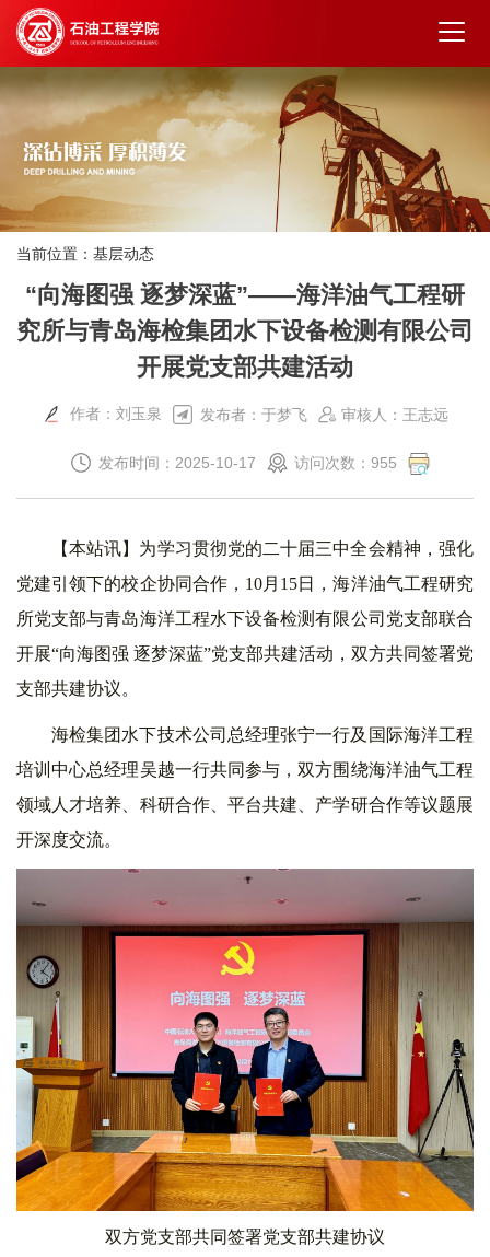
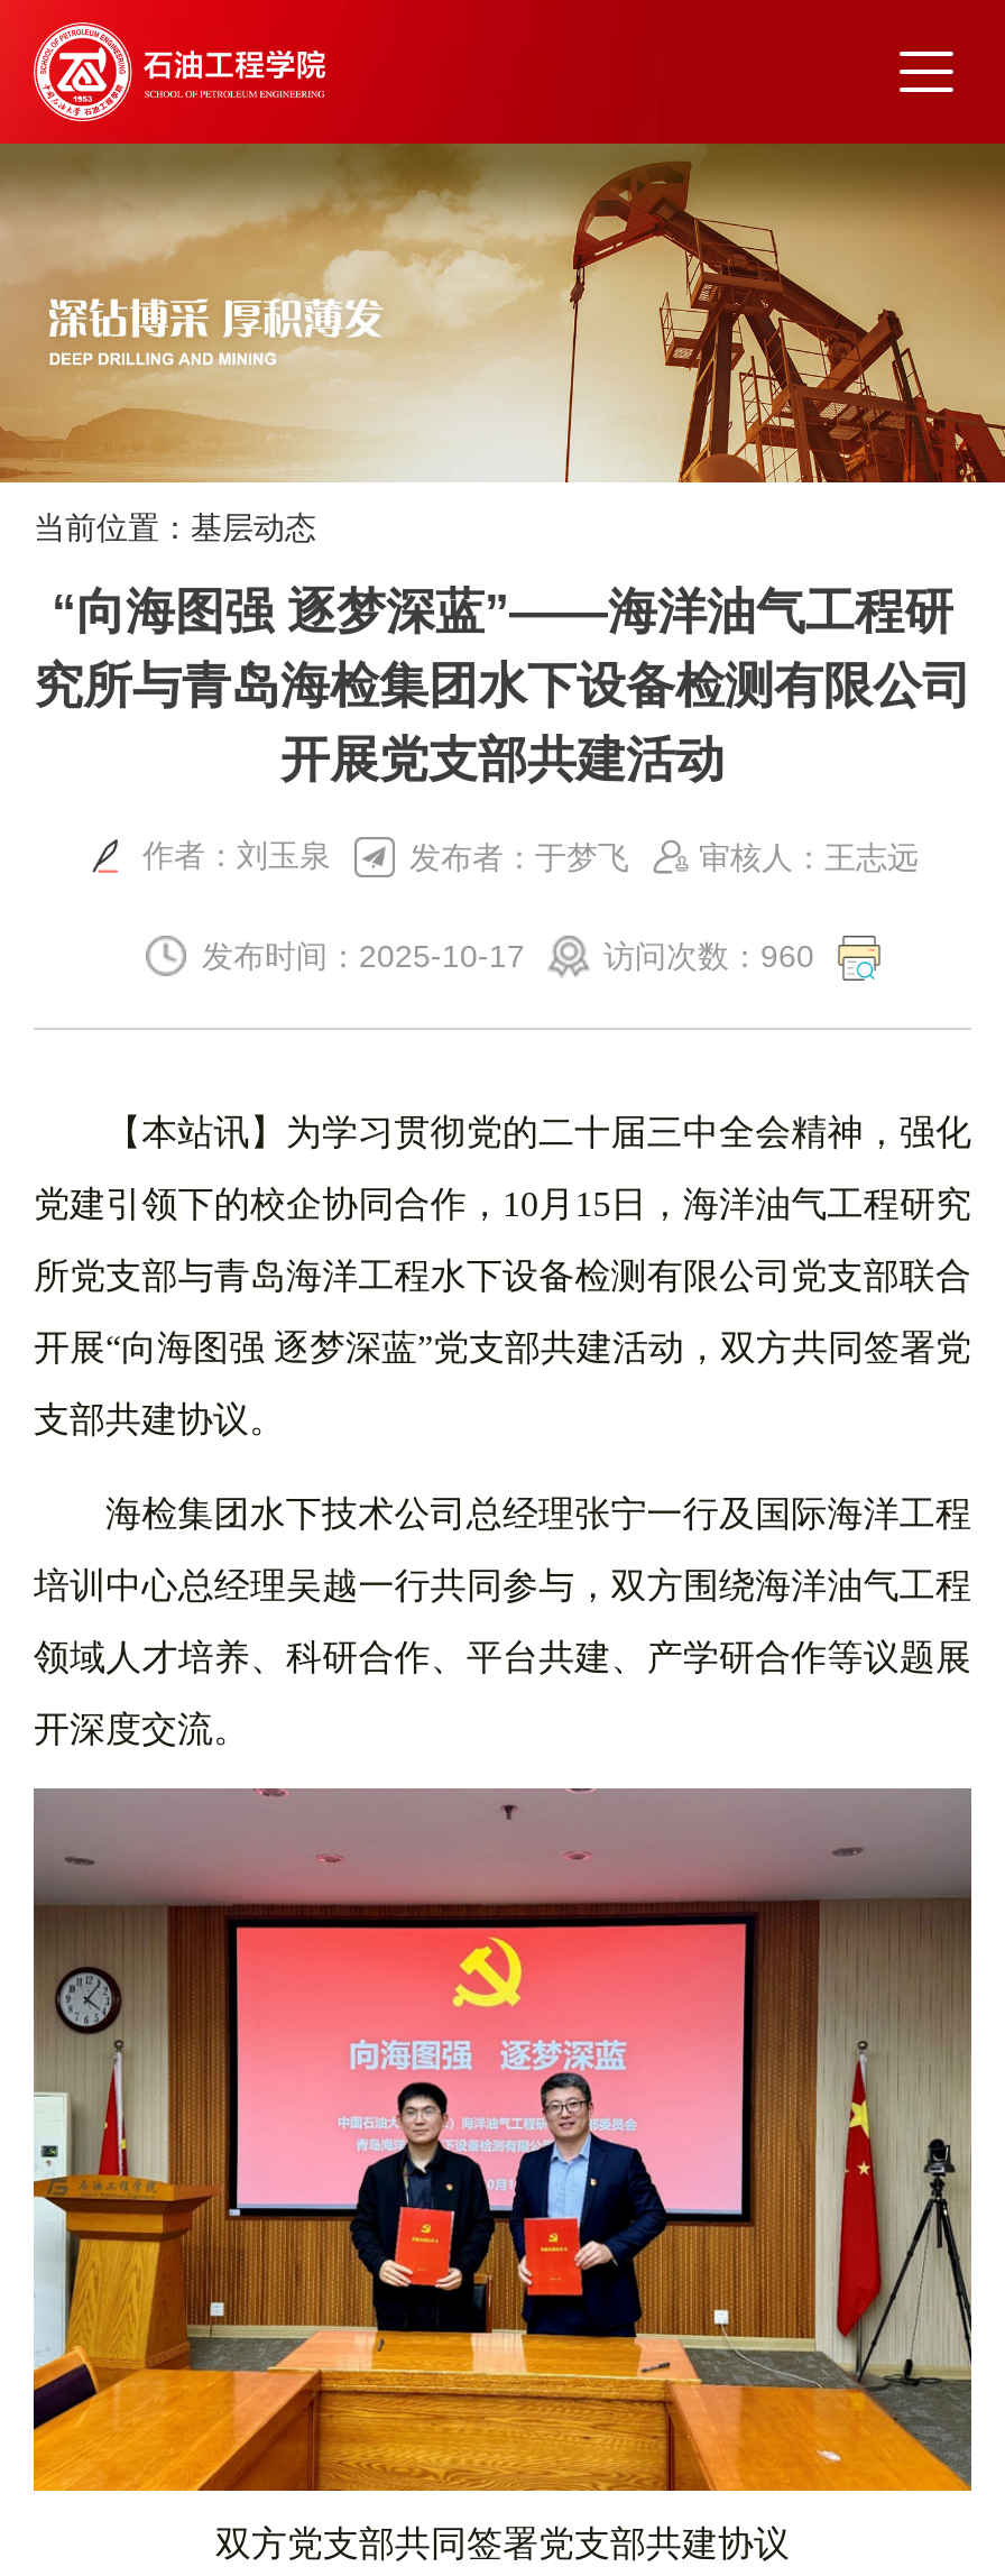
- 访问次数：955
+ 访问次数：960
